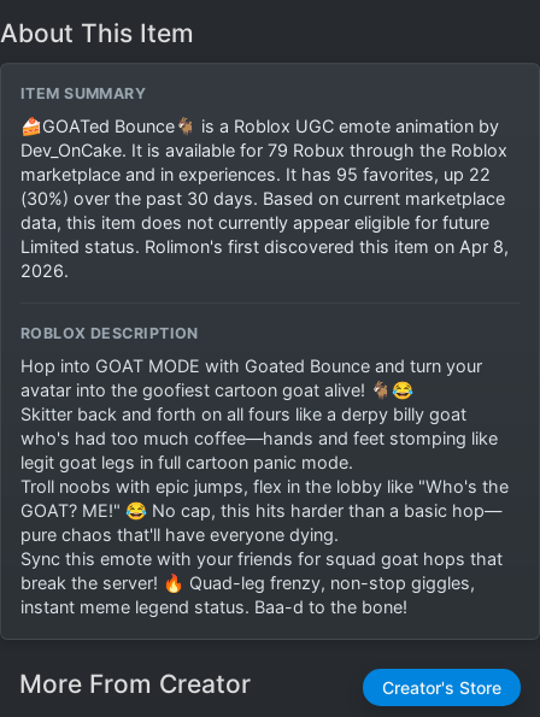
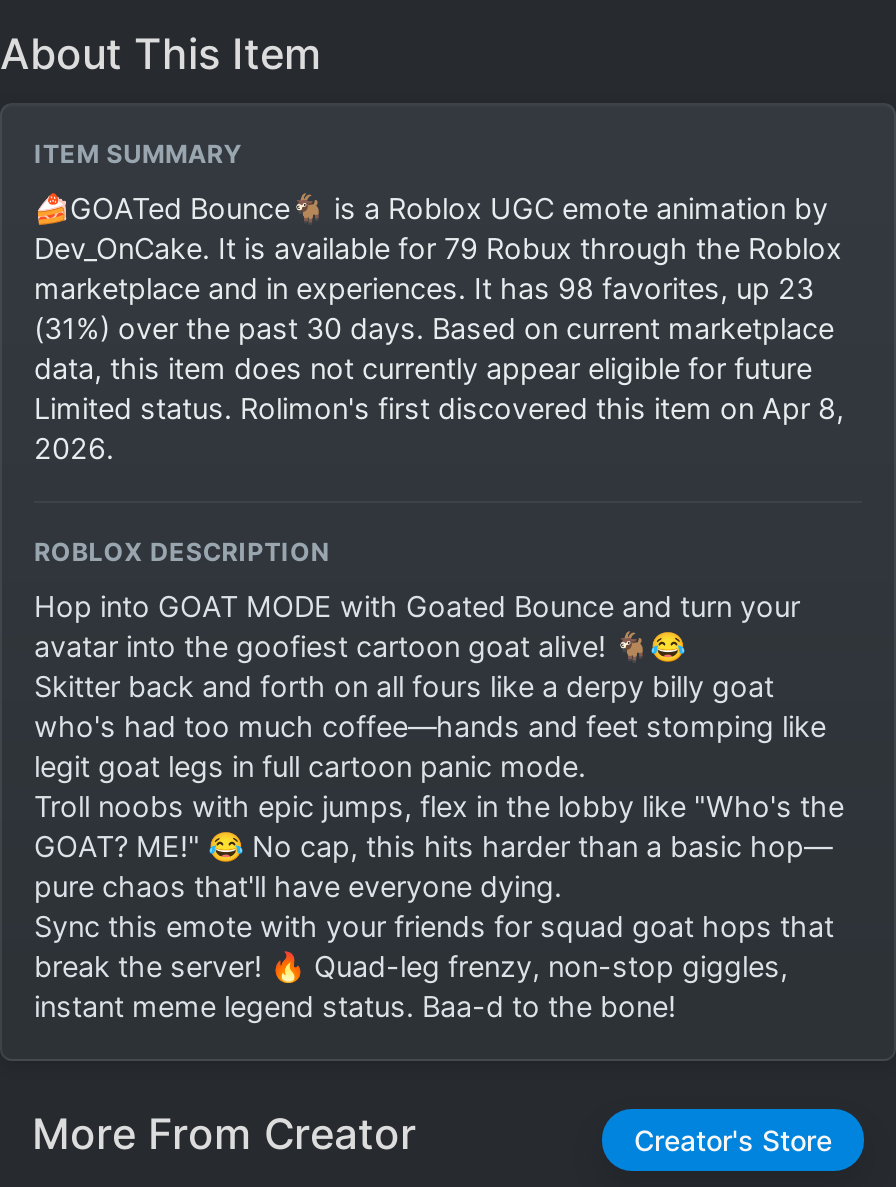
- marketplace and in experiences. It has 95 favorites, up 22
+ marketplace and in experiences. It has 98 favorites, up 23

- (30%) over the past 30 days. Based on current marketplace
+ (31%) over the past 30 days. Based on current marketplace
